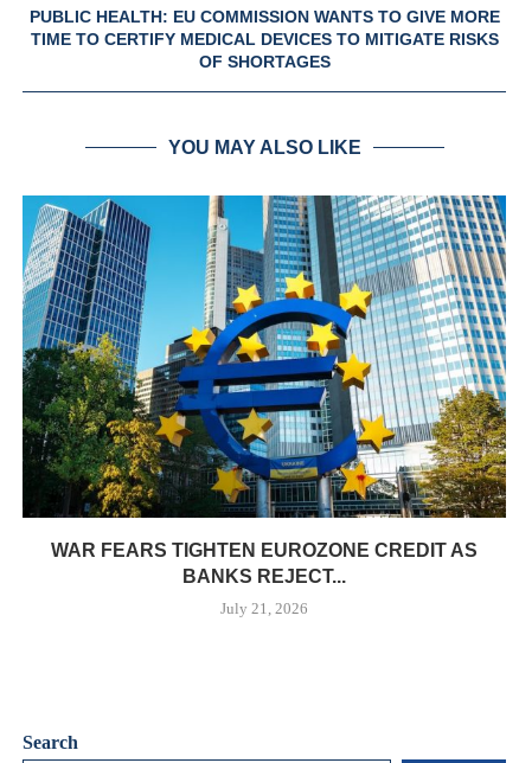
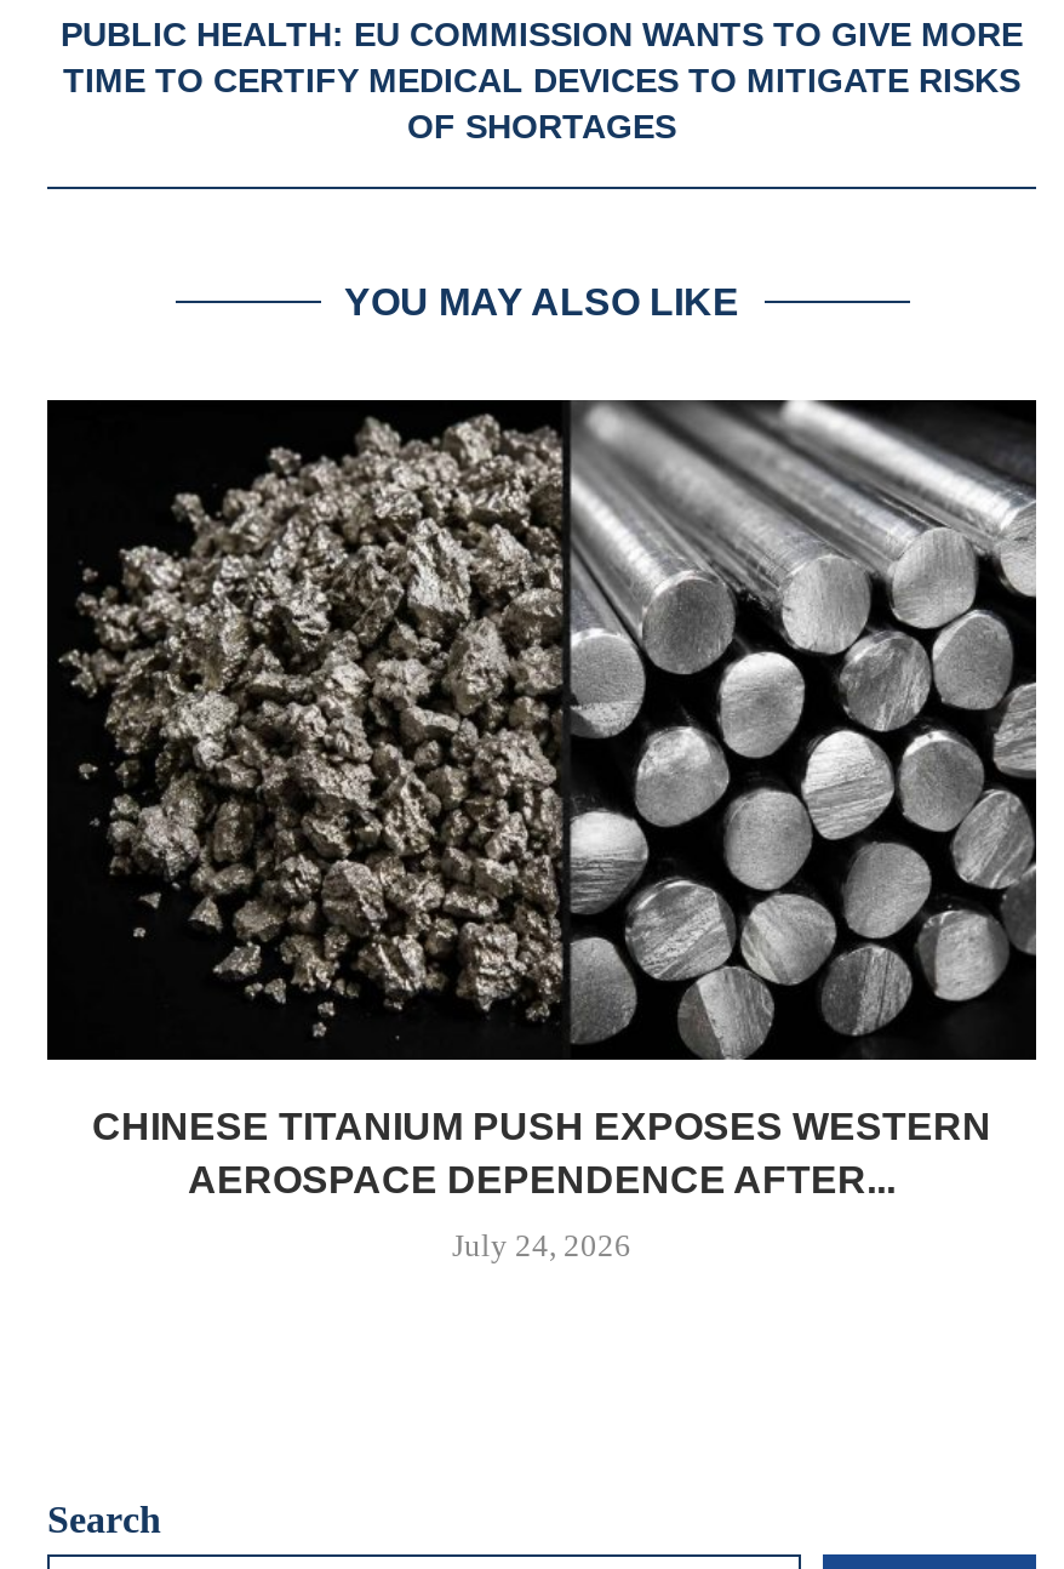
- [image]
- WAR FEARS TIGHTEN EUROZONE CREDIT AS
- BANKS REJECT...
+ [image]
+ CHINESE TITANIUM PUSH EXPOSES WESTERN
+ AEROSPACE DEPENDENCE AFTER...

- July 21, 2026
+ July 24, 2026
